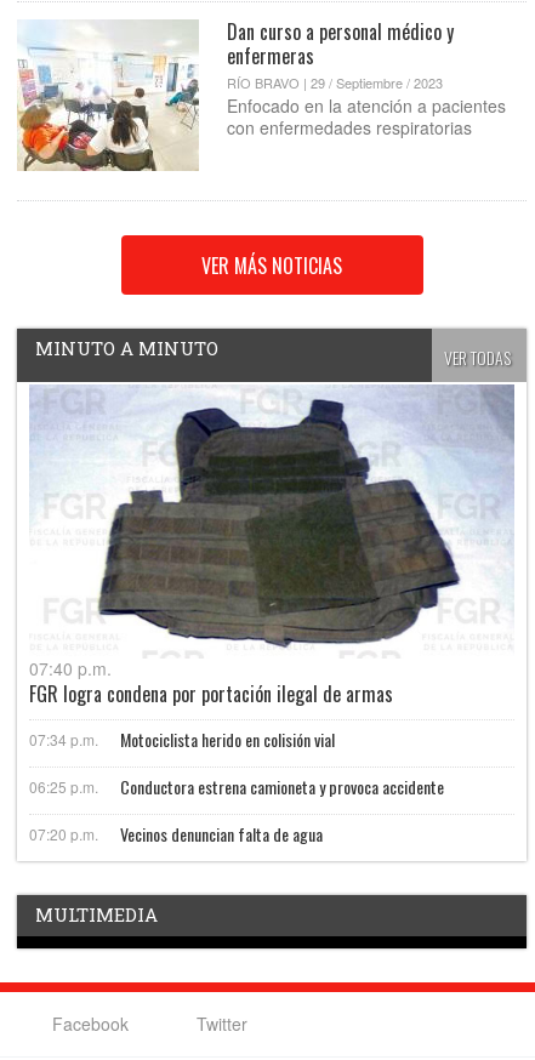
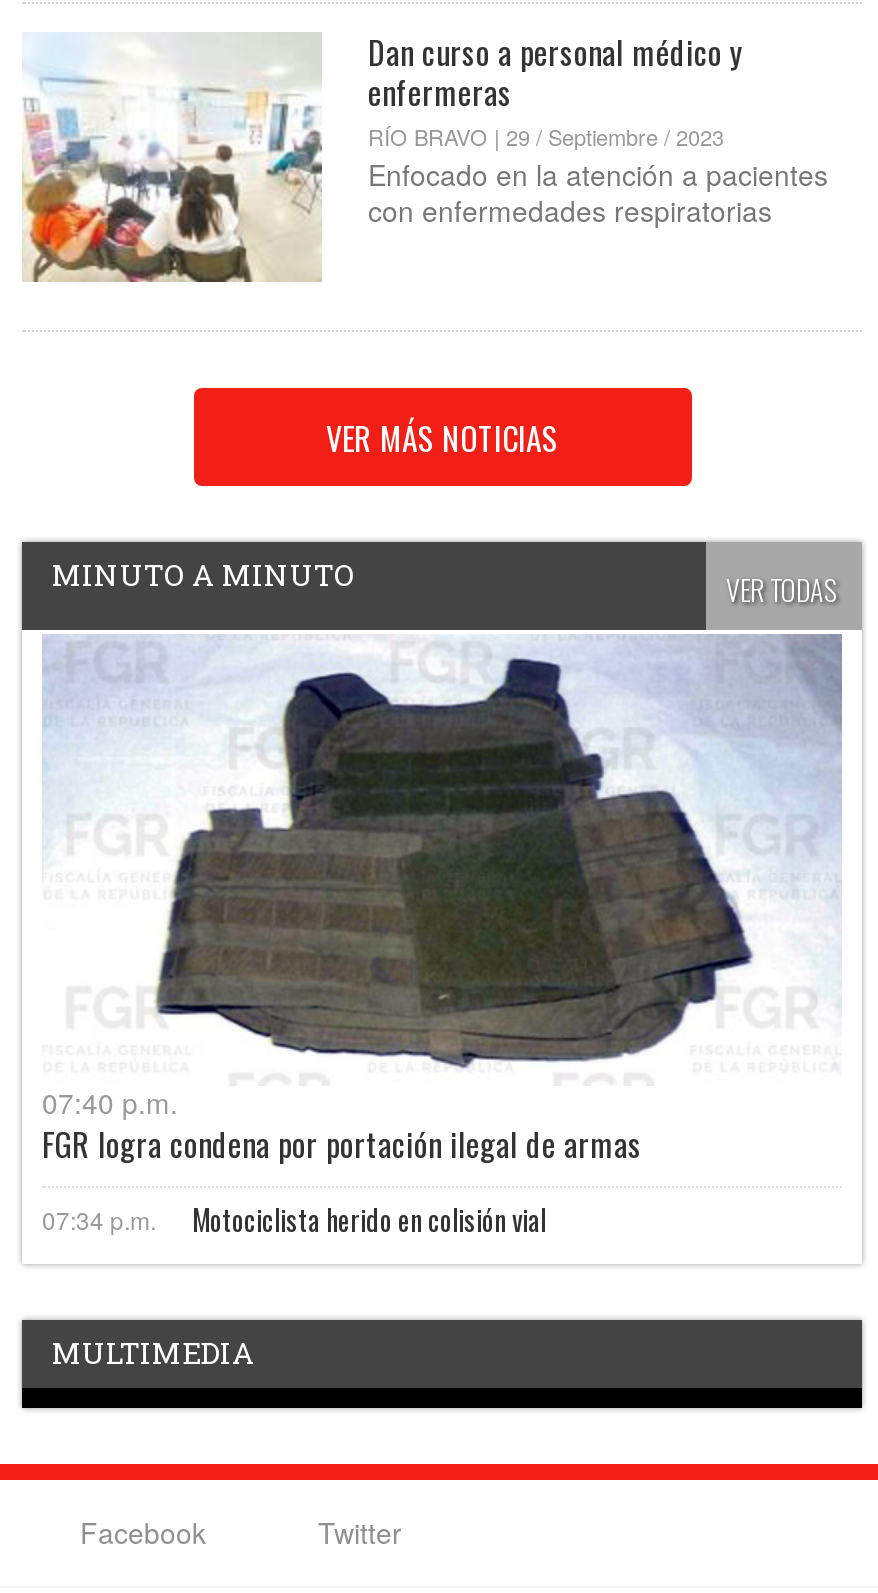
- 06:25 p.m.
- Conductora estrena camioneta y provoca accidente
- 07:20 p.m.
- Vecinos denuncian falta de agua
